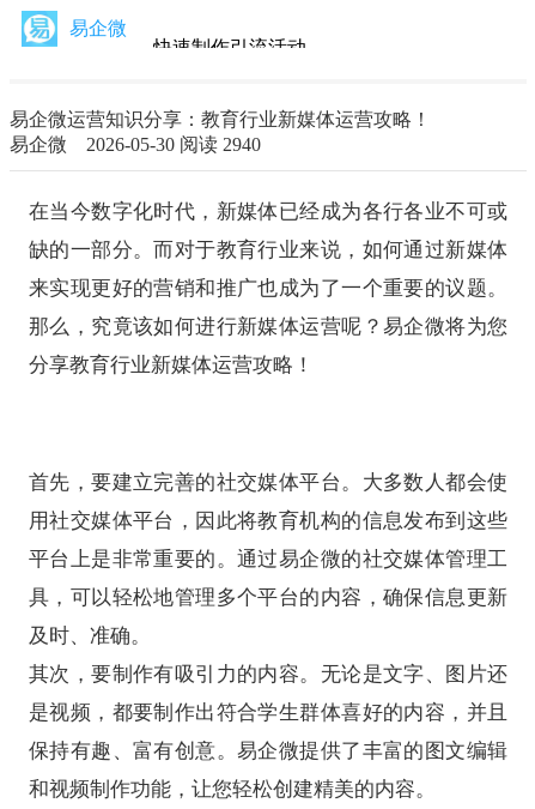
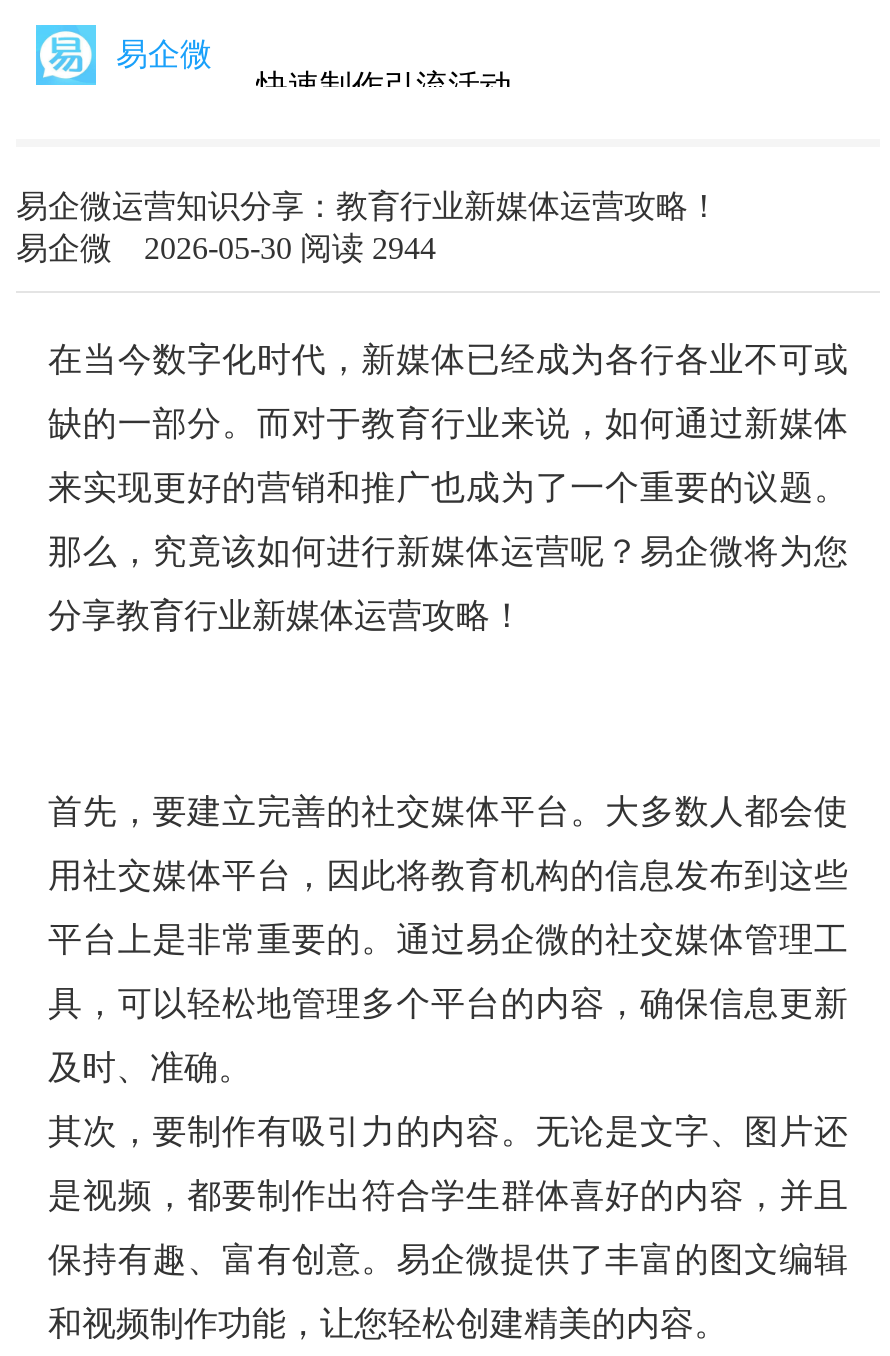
- 易企微 2026-05-30 阅读 2940
+ 易企微 2026-05-30 阅读 2944
